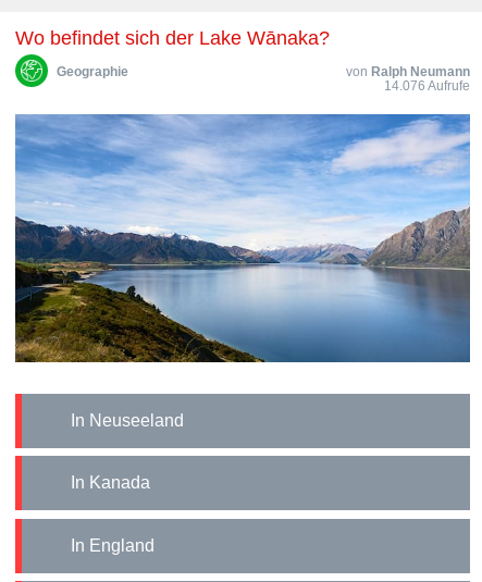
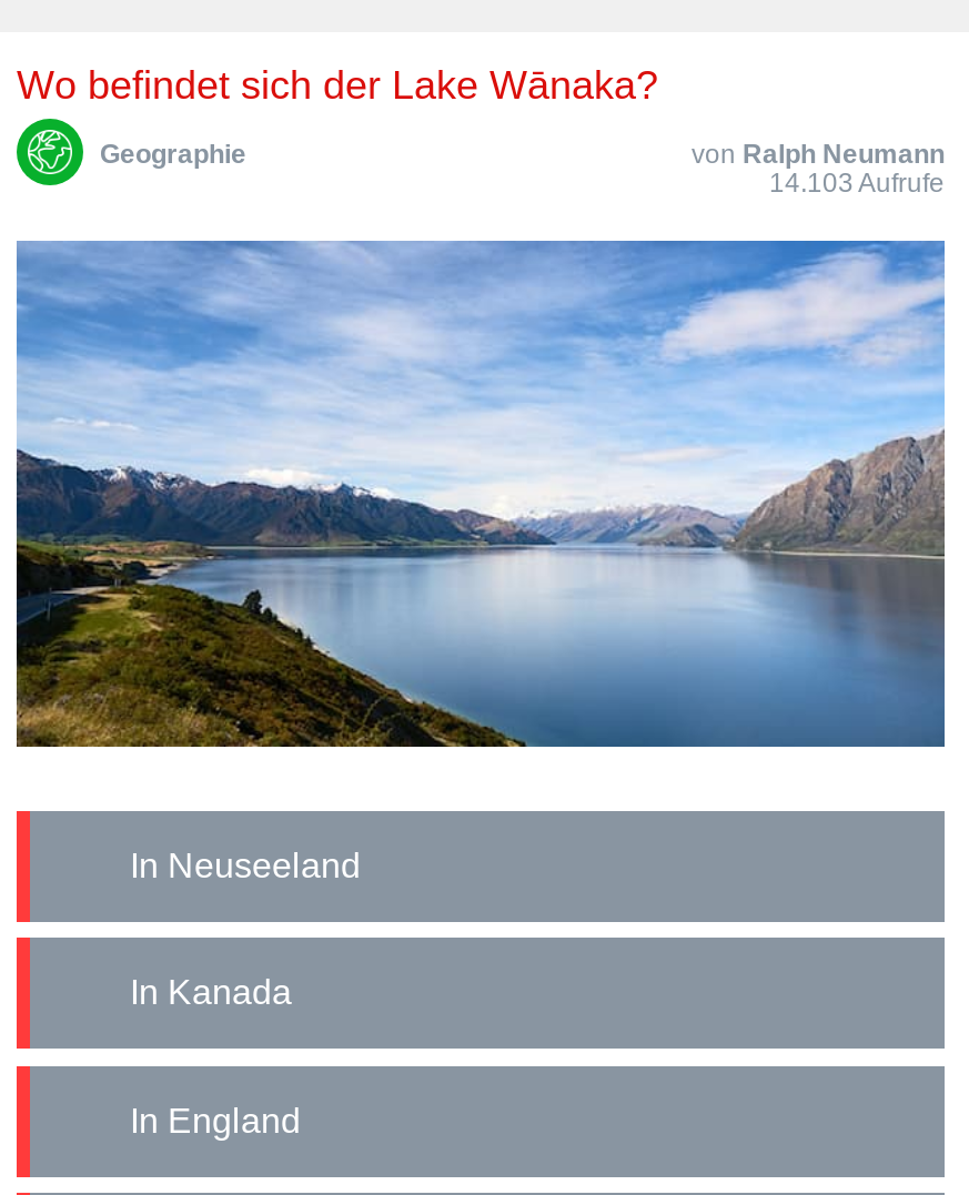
- 14.076 Aufrufe
+ 14.103 Aufrufe
